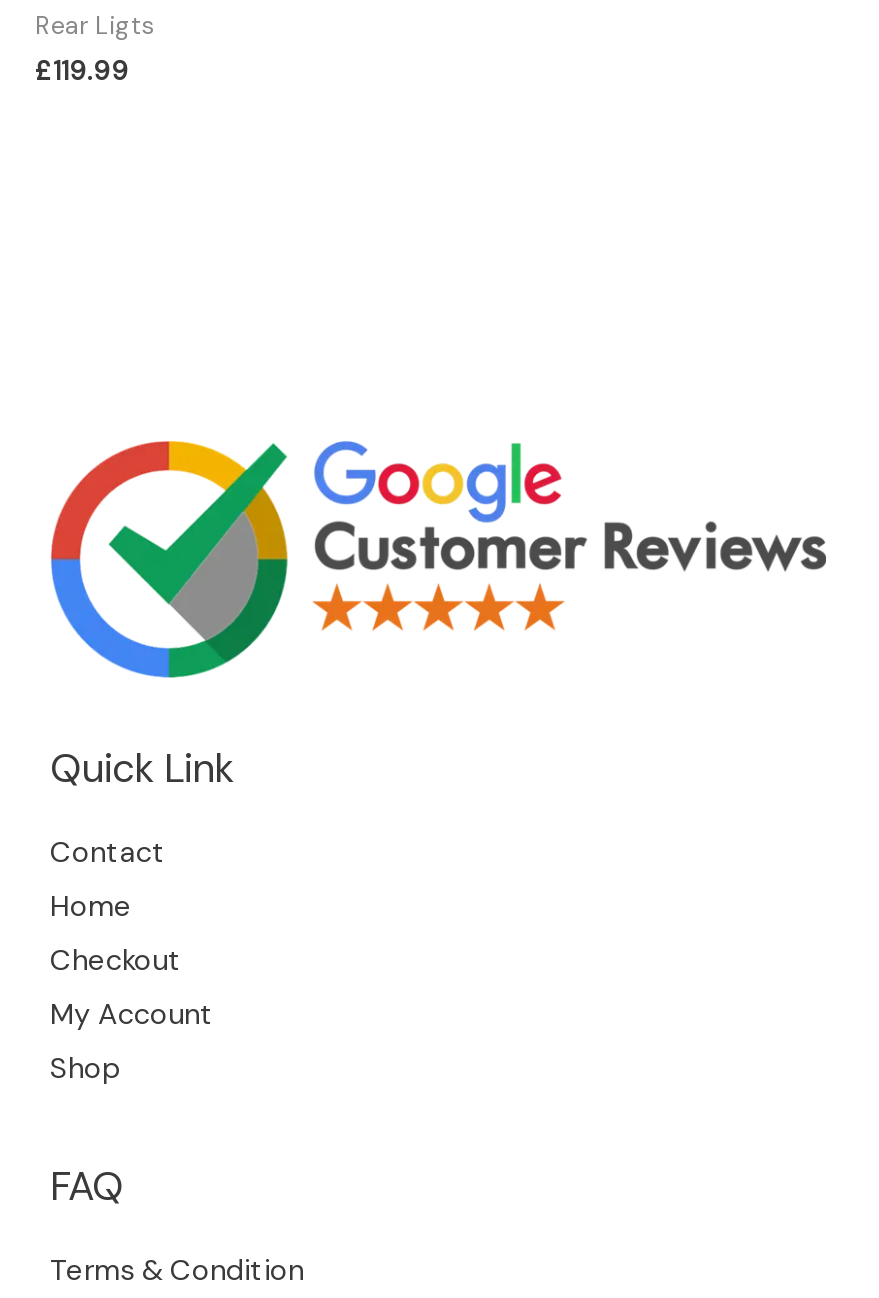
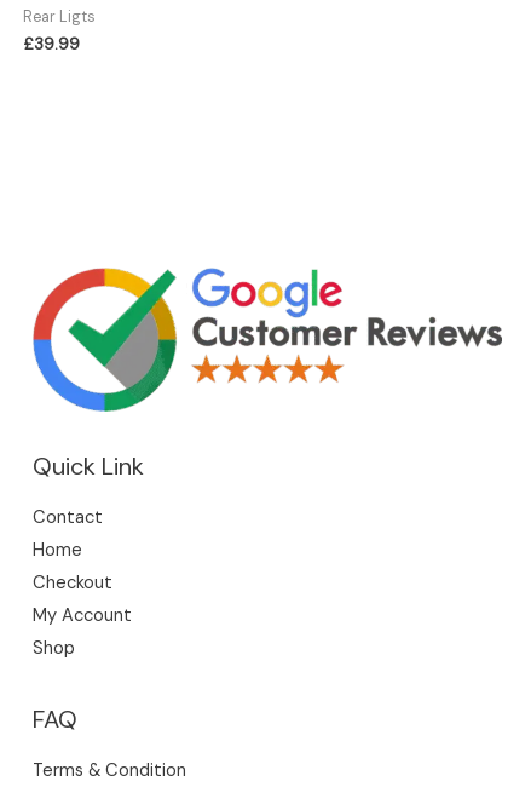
- £119.99
+ £39.99
